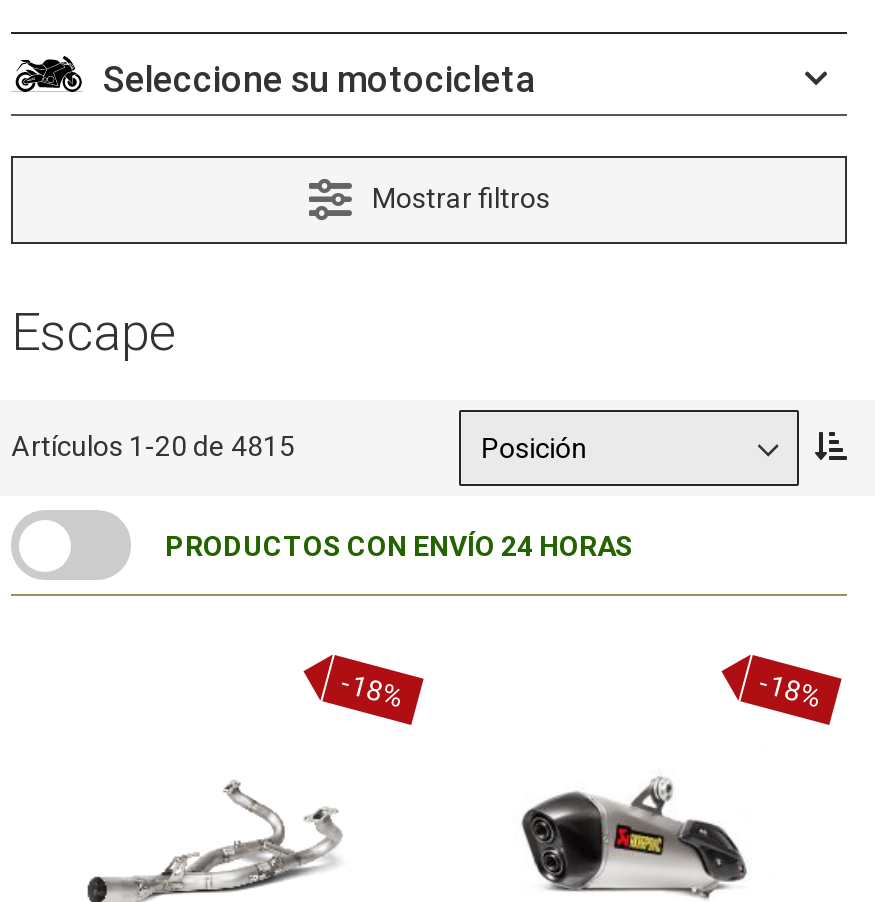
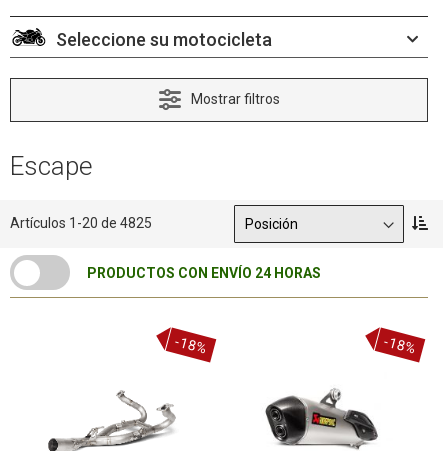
- Artículos 1 -20 de 4815
+ Artículos 1 -20 de 4825
